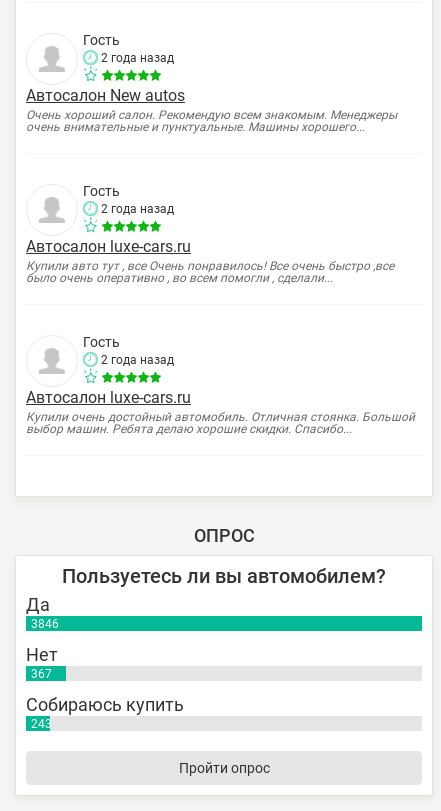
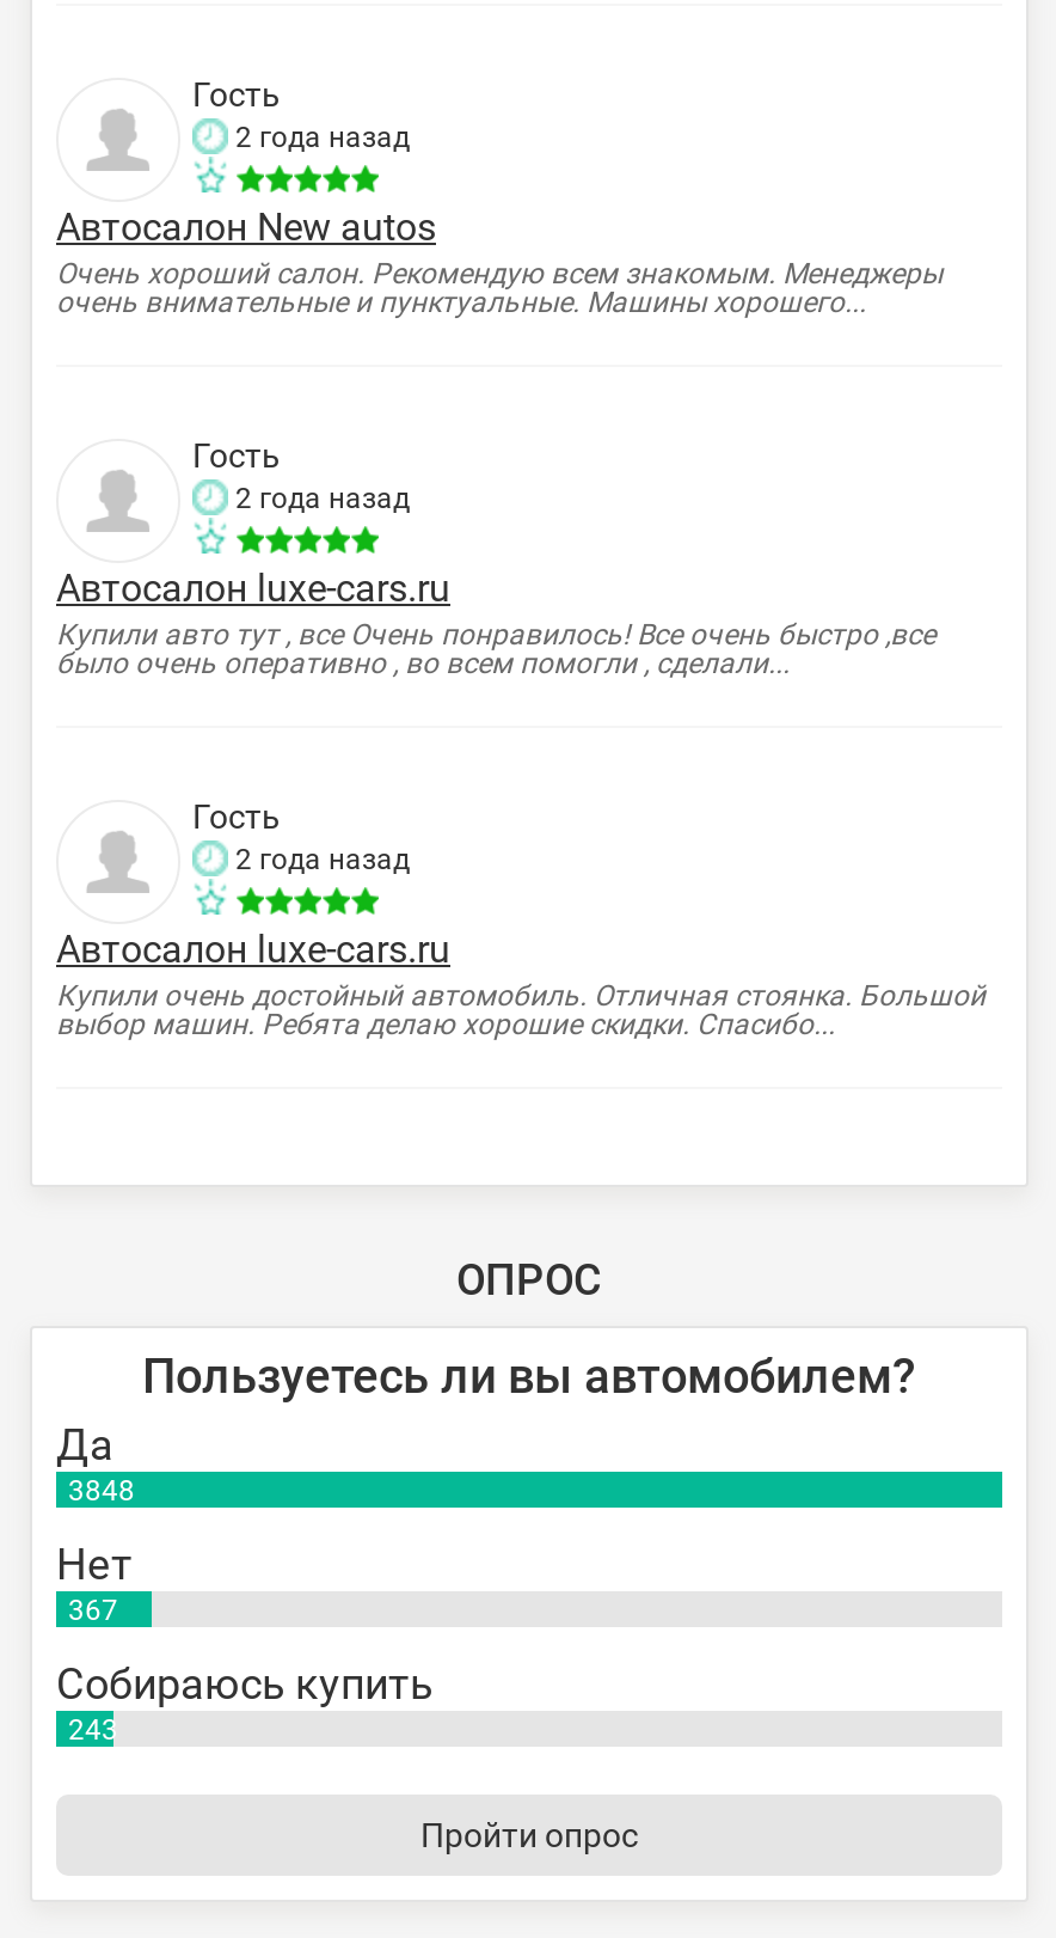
- 3846
+ 3848
